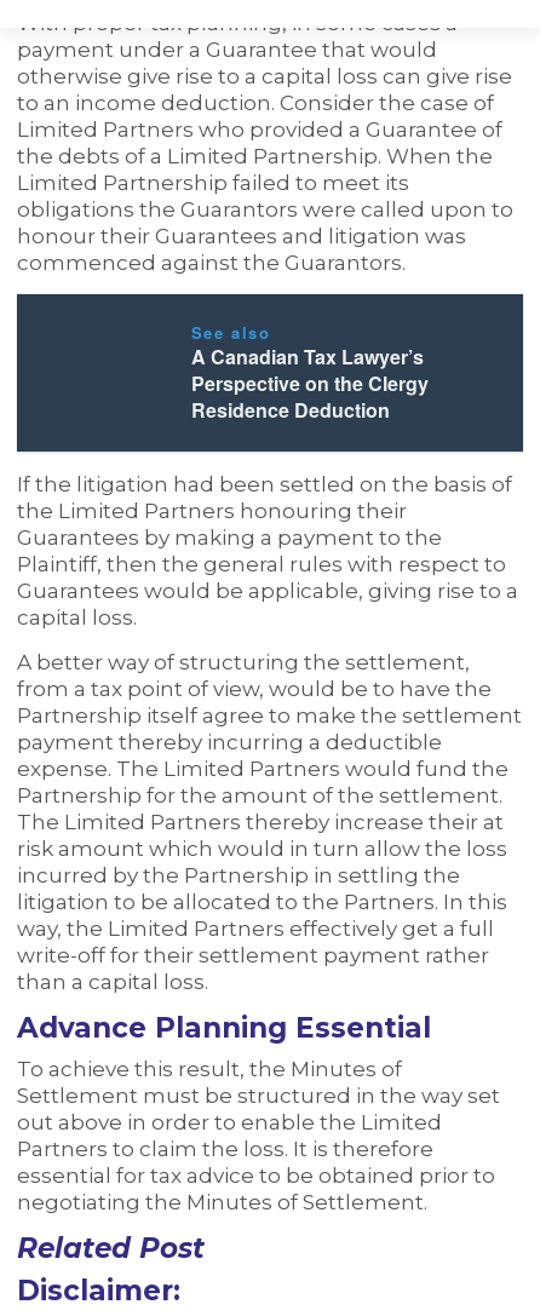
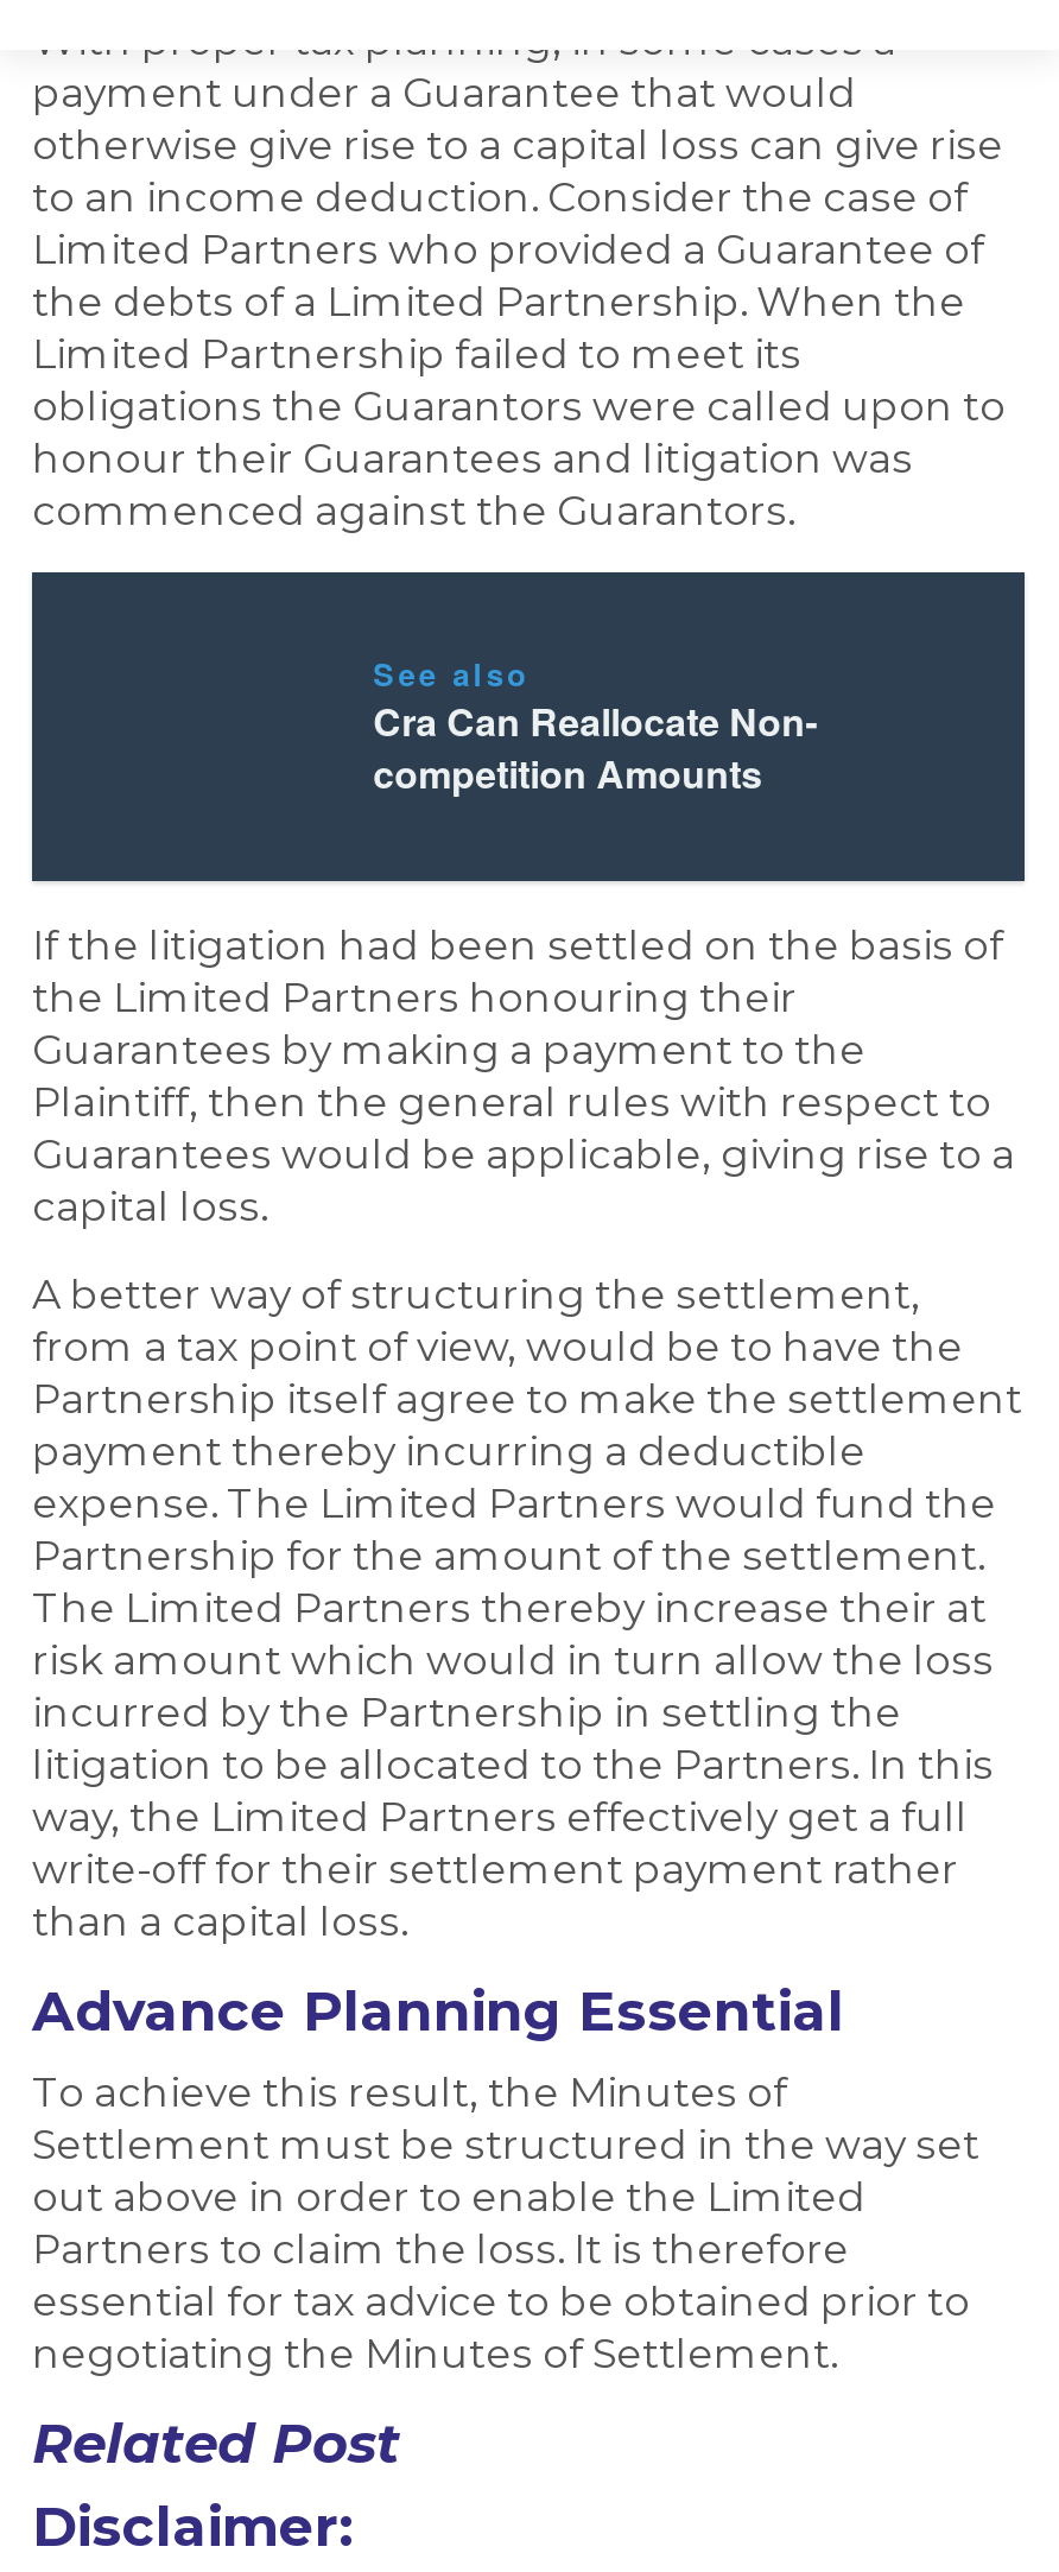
- A Canadian Tax Lawyer’s
- Perspective on the Clergy
- Residence Deduction
+ Cra Can Reallocate Non-
+ competition Amounts
